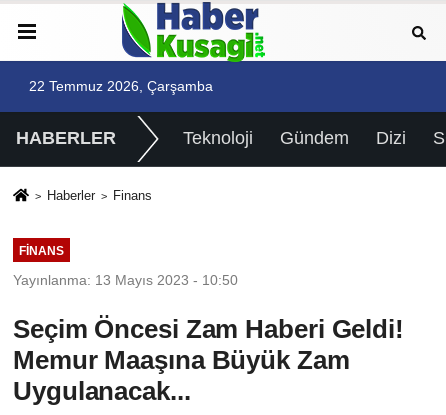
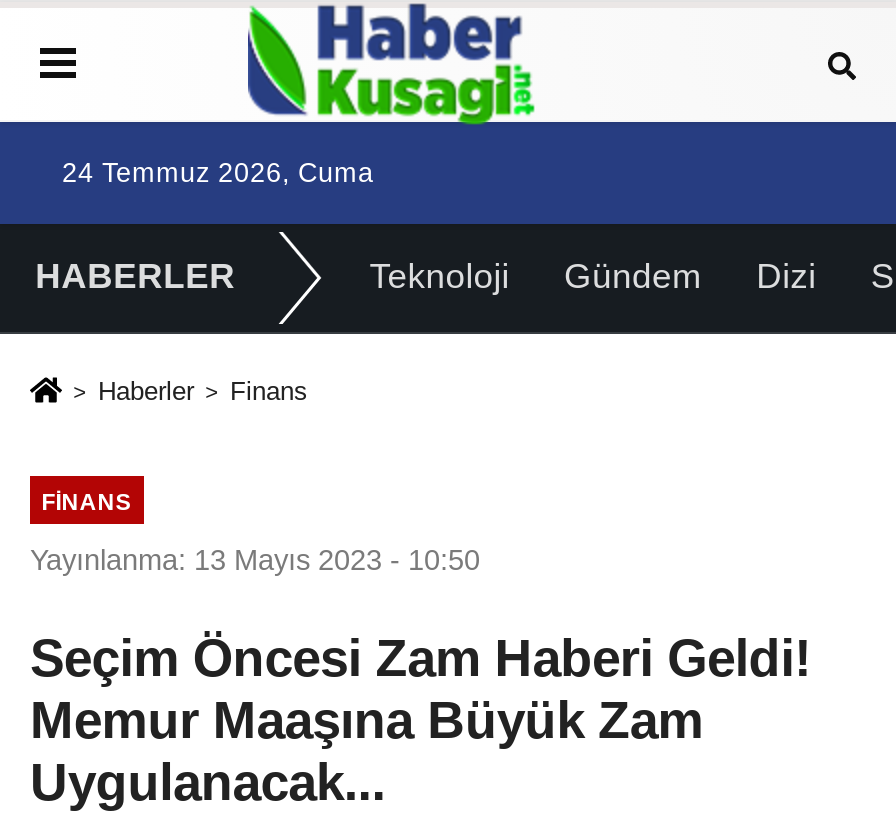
- 22 Temmuz 2026, Çarşamba
+ 24 Temmuz 2026, Cuma
